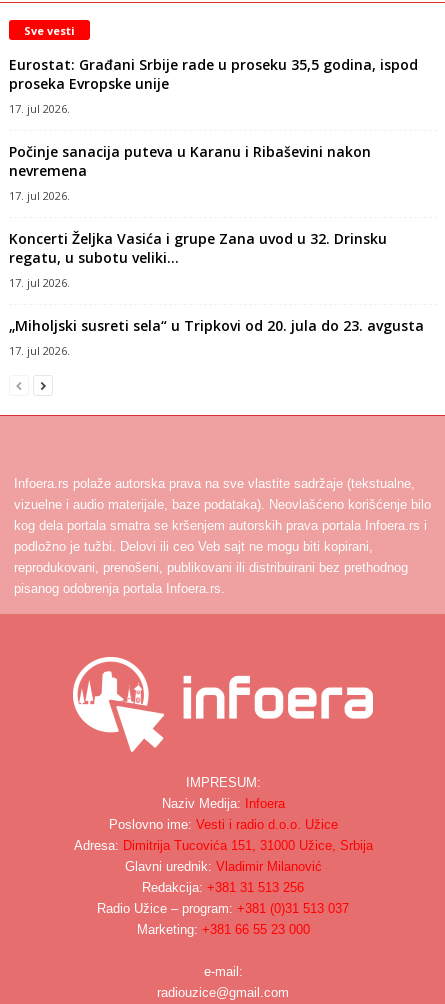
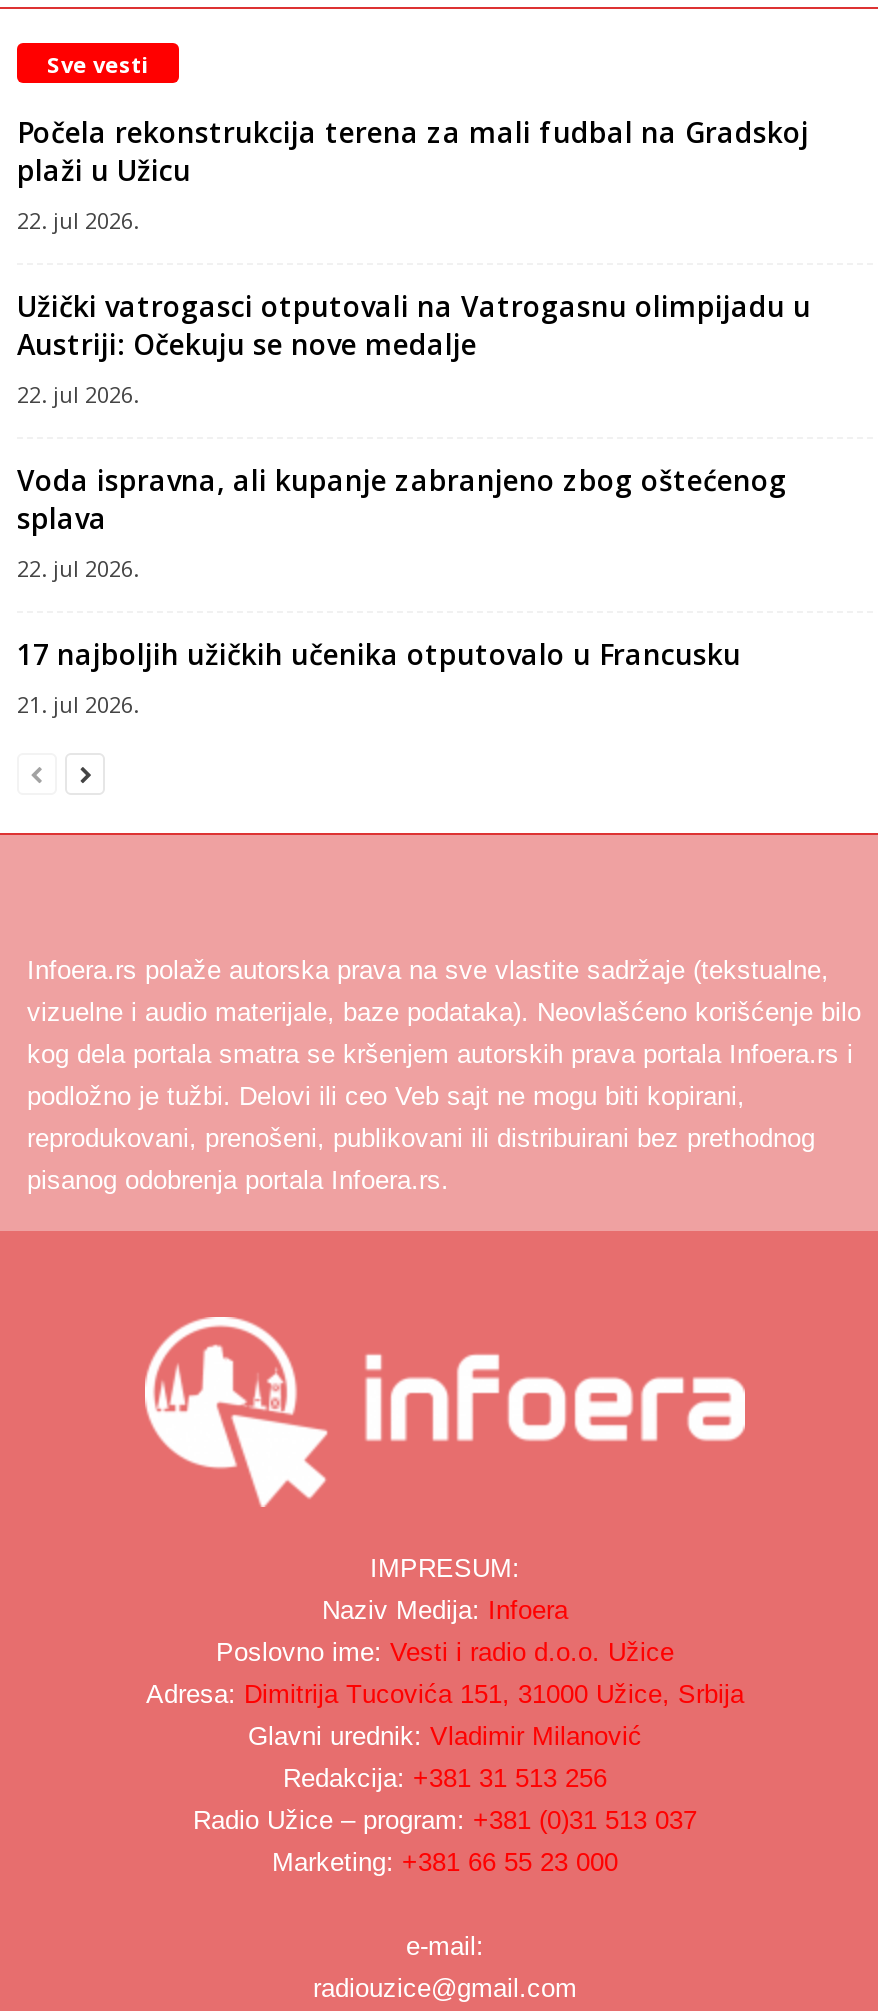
- Eurostat: Građani Srbije rade u proseku 35,5 godina, ispod
- proseka Evropske unije
- 17. jul 2026.
+ Počela rekonstrukcija terena za mali fudbal na Gradskoj
+ plaži u Užicu
+ 22. jul 2026.

- Počinje sanacija puteva u Karanu i Ribaševini nakon
- nevremena
- 17. jul 2026.
+ Užički vatrogasci otputovali na Vatrogasnu olimpijadu u
+ Austriji: Očekuju se nove medalje
+ 22. jul 2026.

- Koncerti Željka Vasića i grupe Zana uvod u 32. Drinsku
- regatu, u subotu veliki...
- 17. jul 2026.
+ Voda ispravna, ali kupanje zabranjeno zbog oštećenog
+ splava
+ 22. jul 2026.

- „Miholjski susreti sela“ u Tripkovi od 20. jula do 23. avgusta
- 17. jul 2026.
+ 17 najboljih užičkih učenika otputovalo u Francusku
+ 21. jul 2026.
